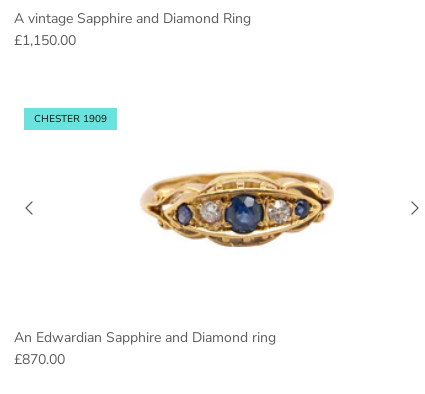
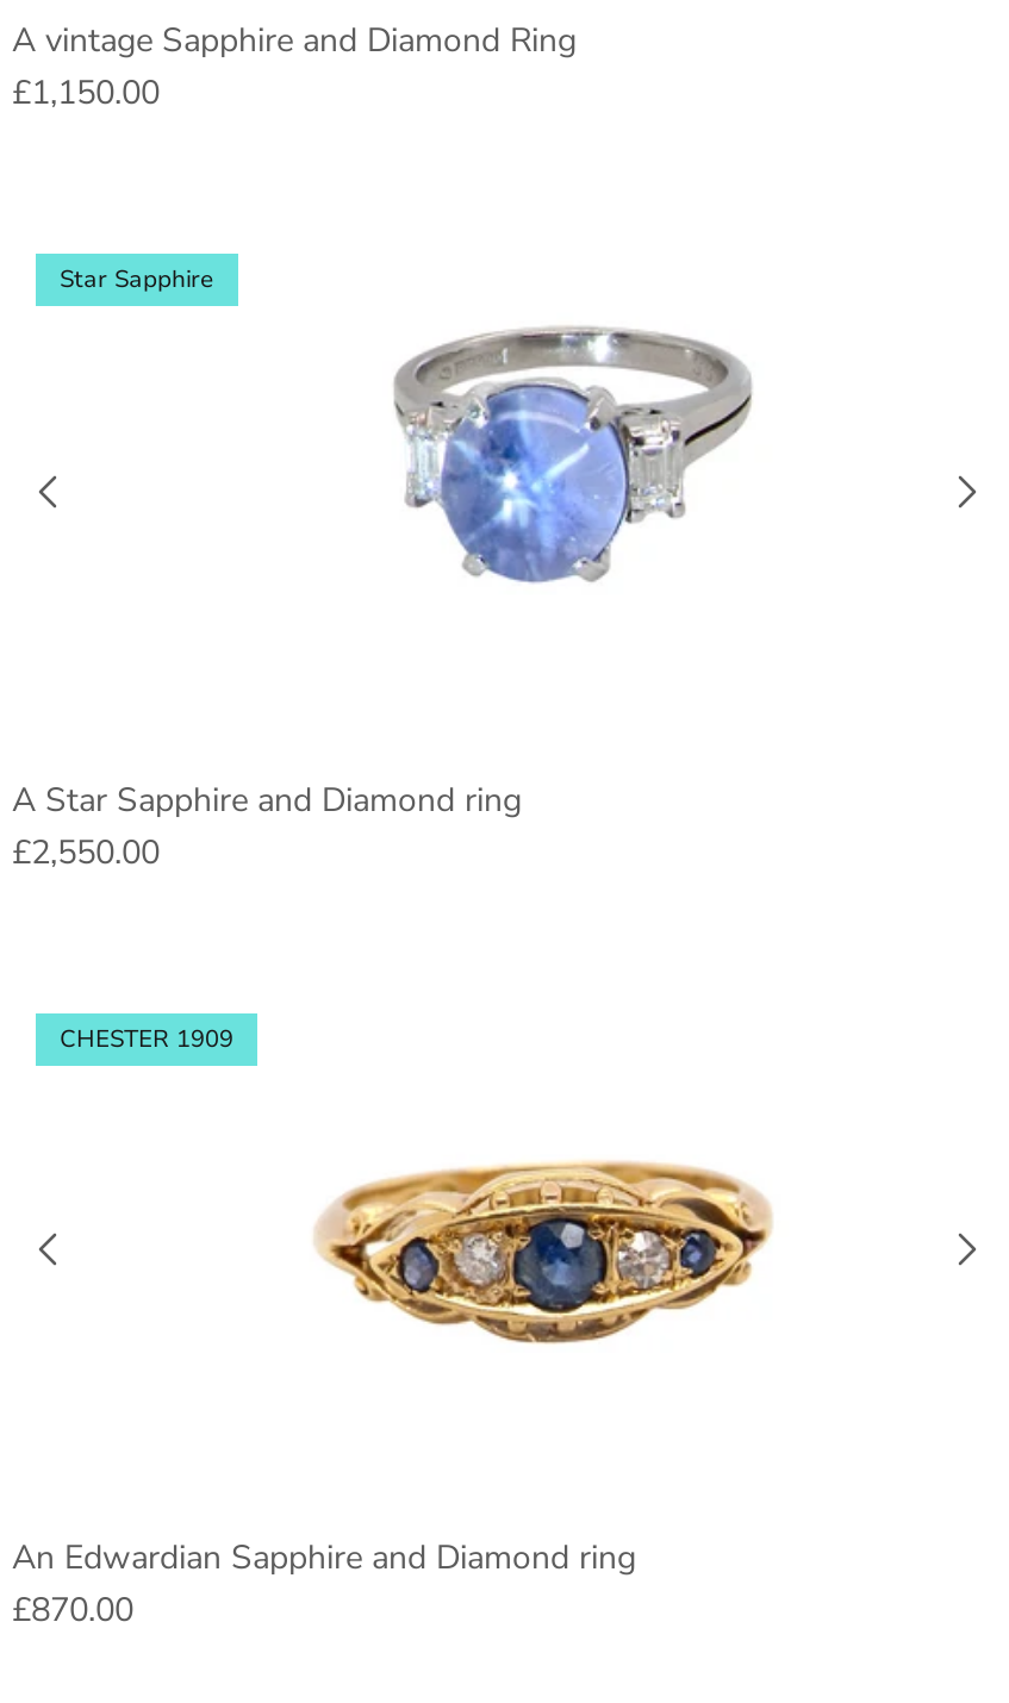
+ A Star Sapphire and Diamond ring
+ £2,550.00

+ Star Sapphire

+ [image]
